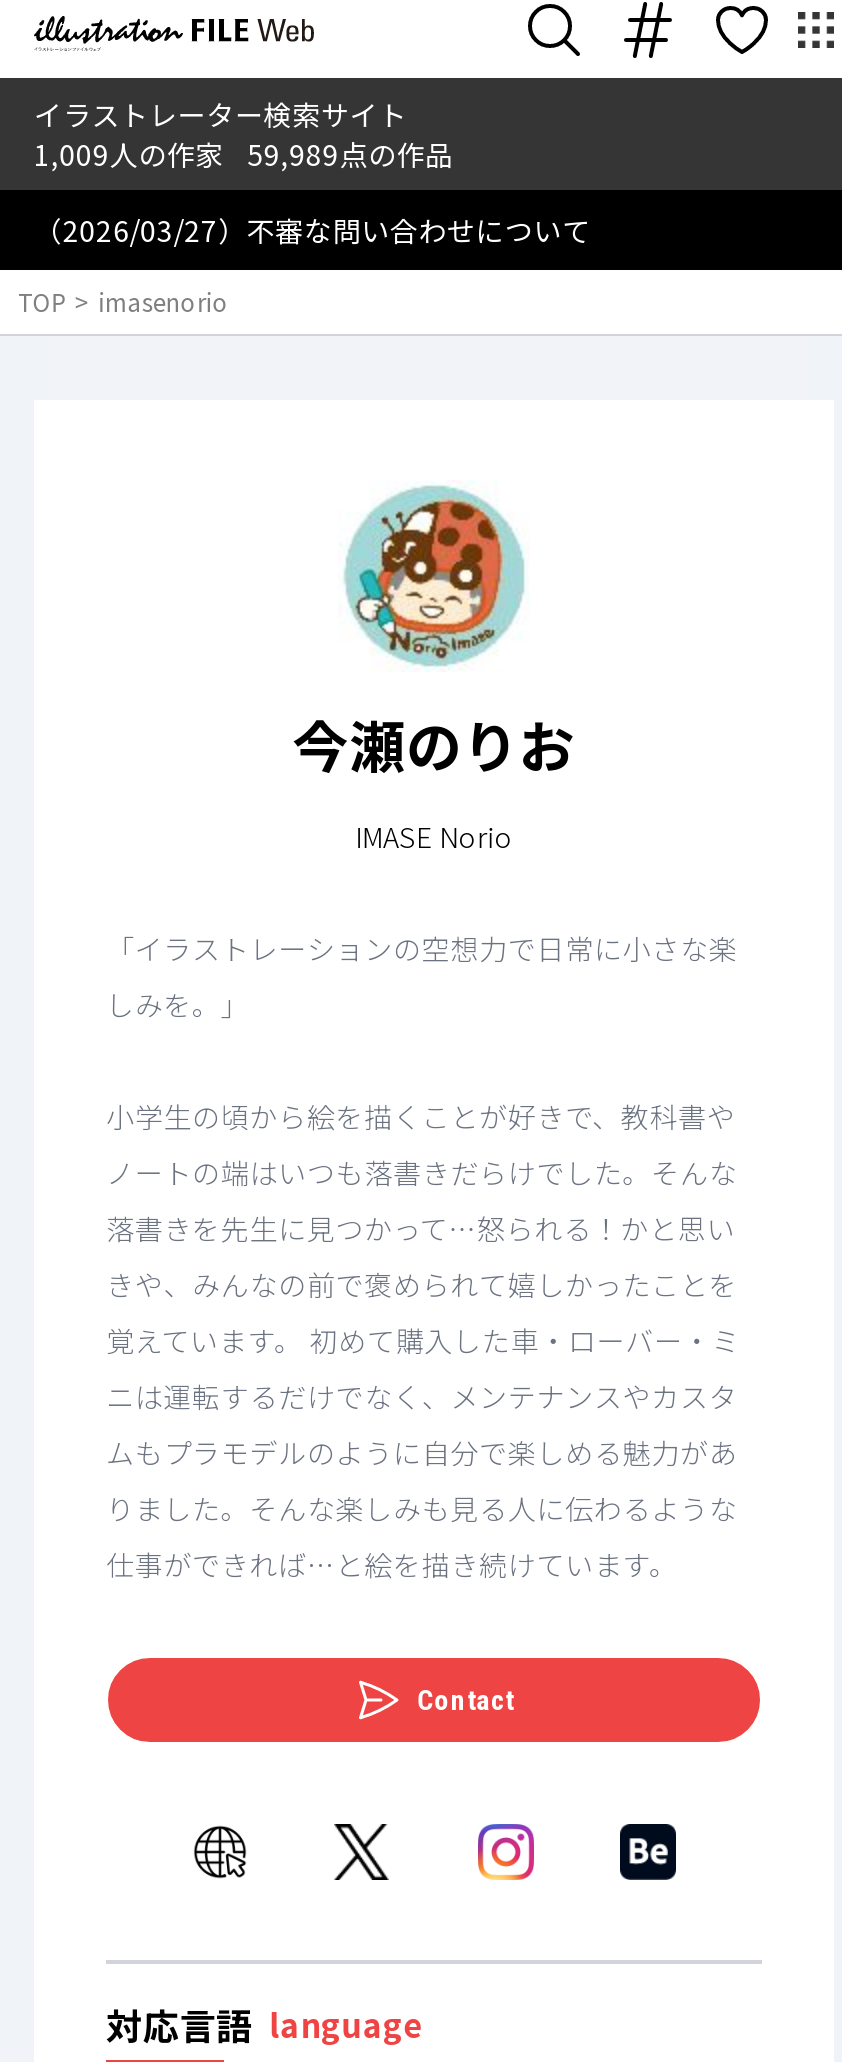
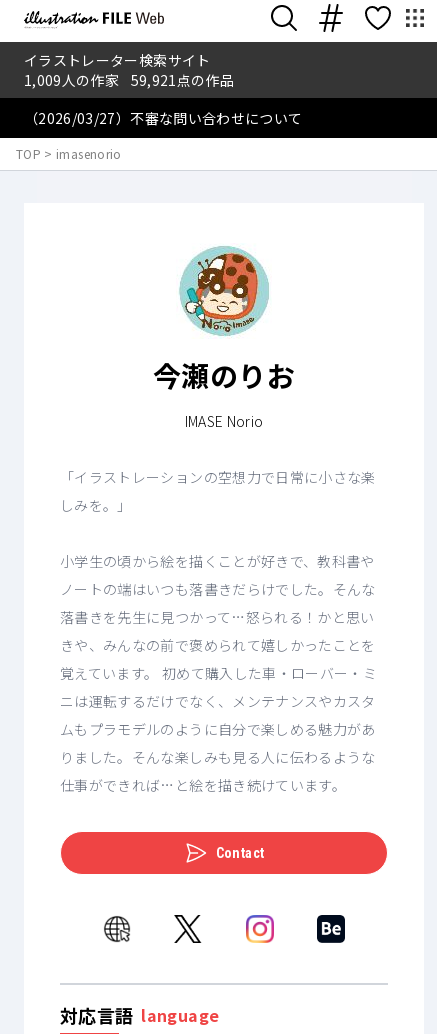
- 1,009人の作家 59,989点の作品
+ 1,009人の作家 59,921点の作品
